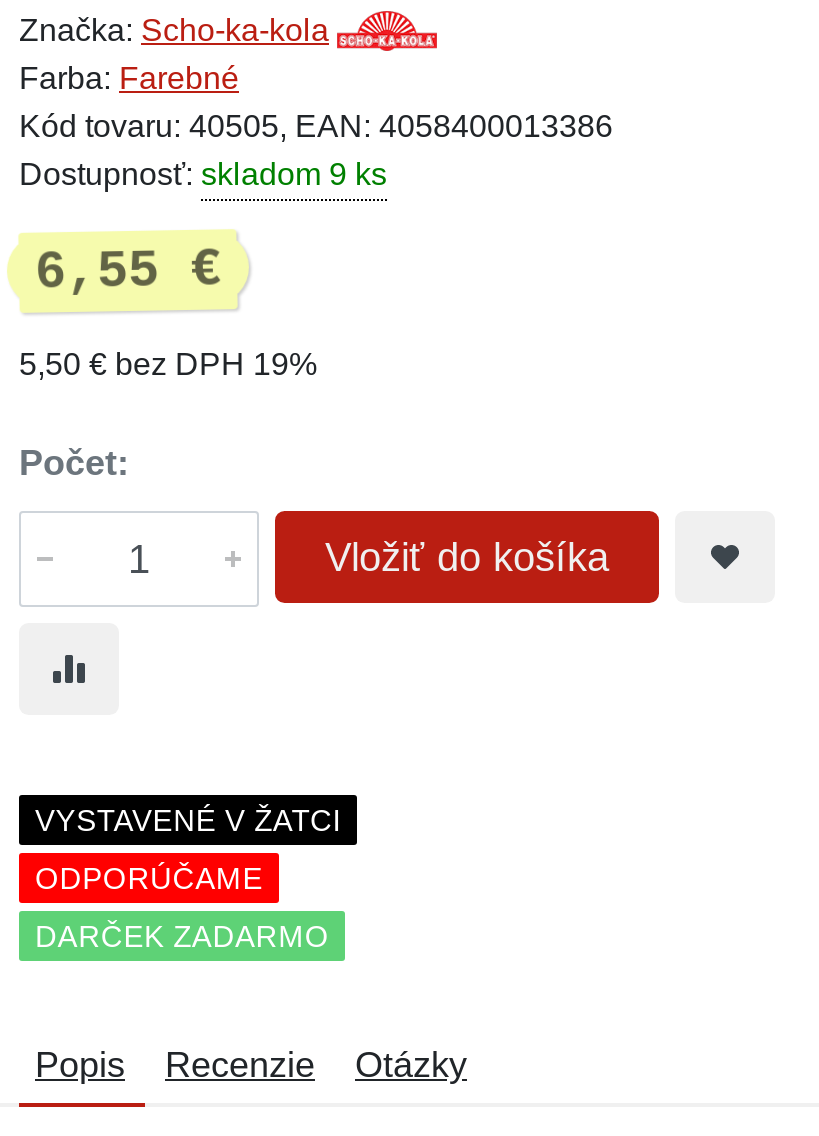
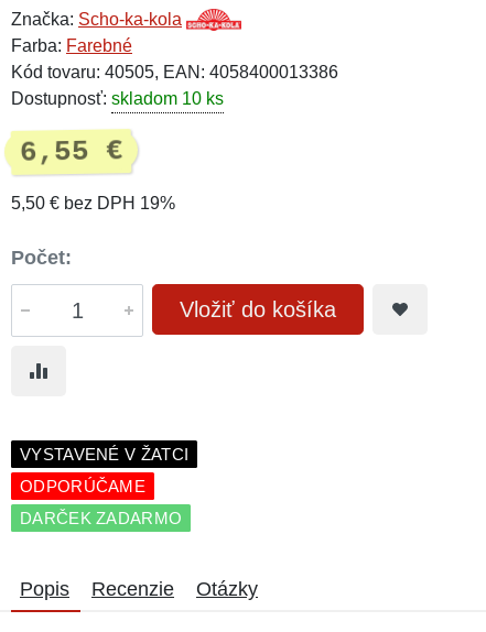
- Dostupnosť: skladom 9 ks
+ Dostupnosť: skladom 10 ks
